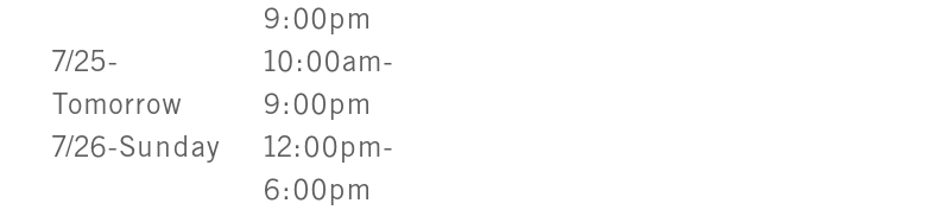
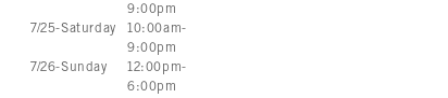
- 7/25-
- Tomorrow
+ 7/25-Saturday
